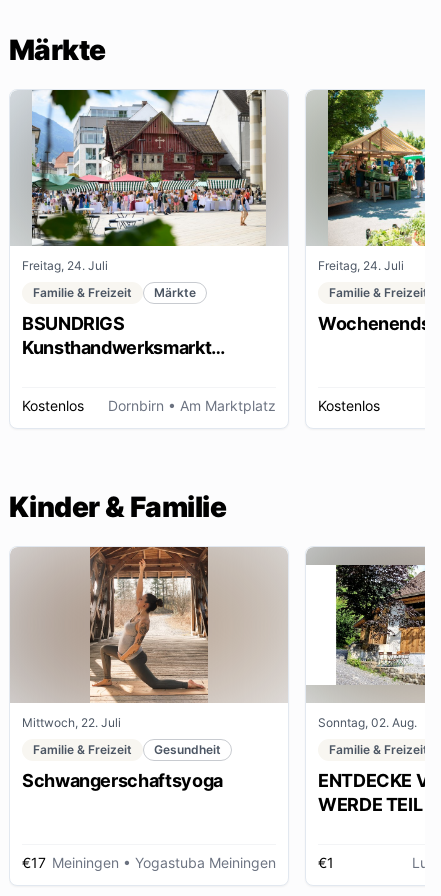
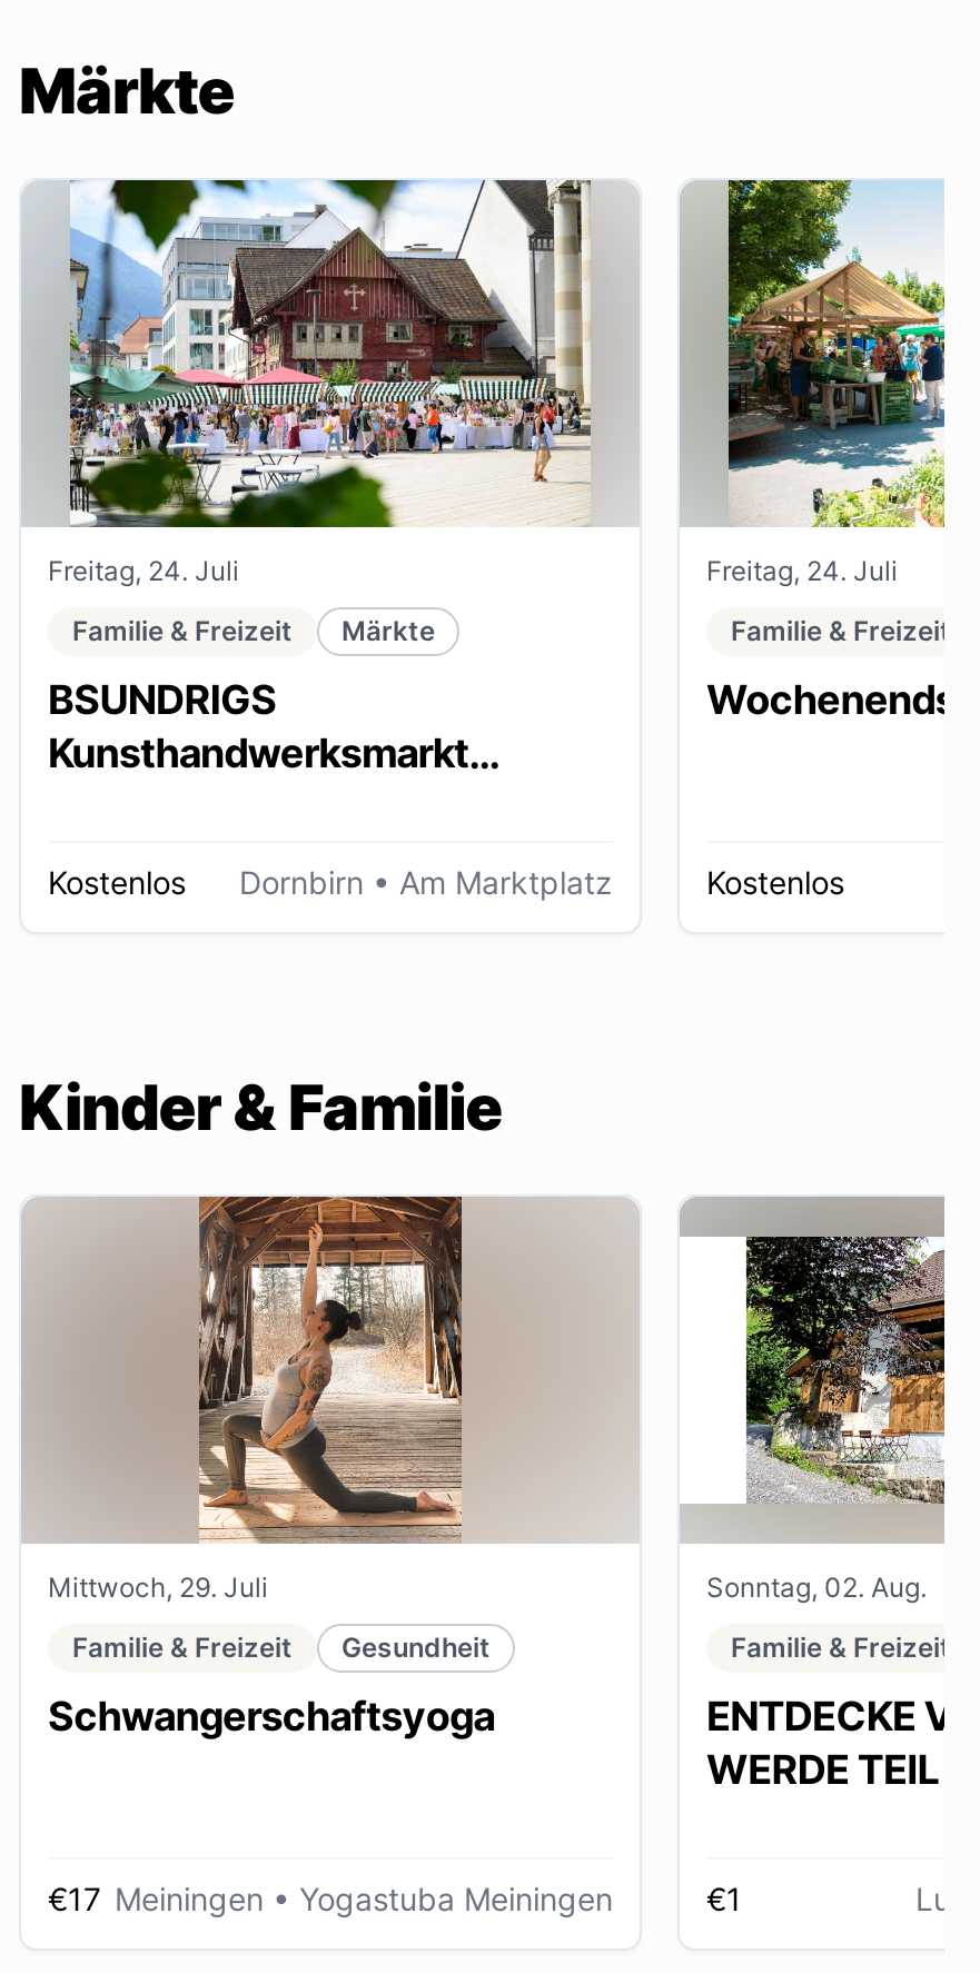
- Mittwoch, 22. Juli
+ Mittwoch, 29. Juli
